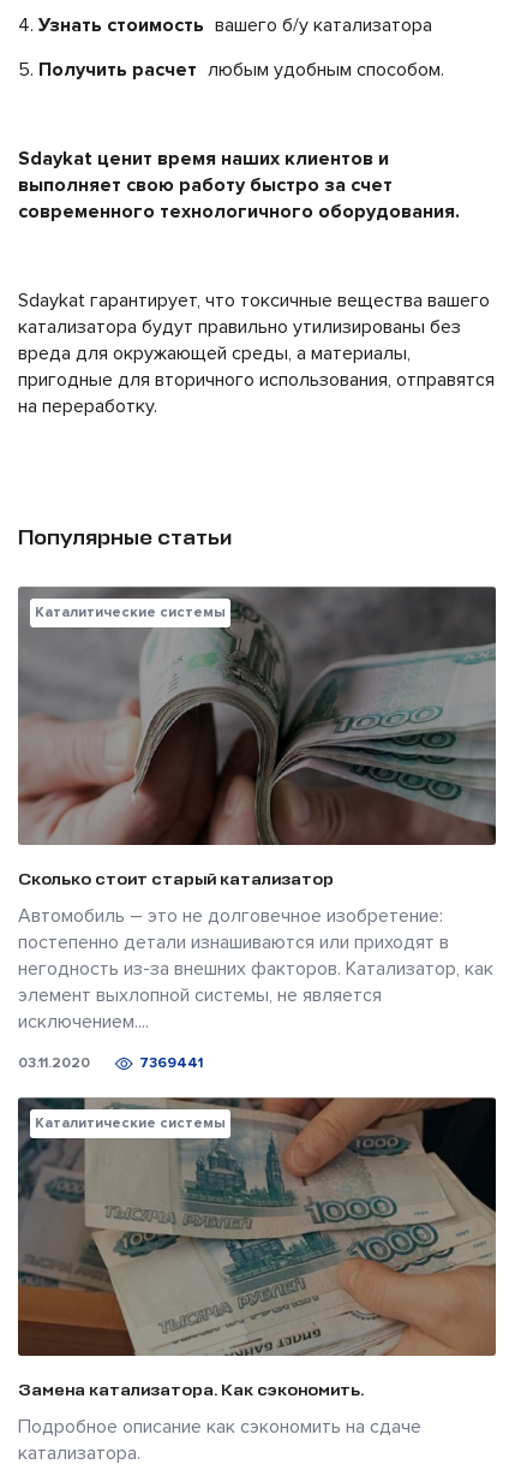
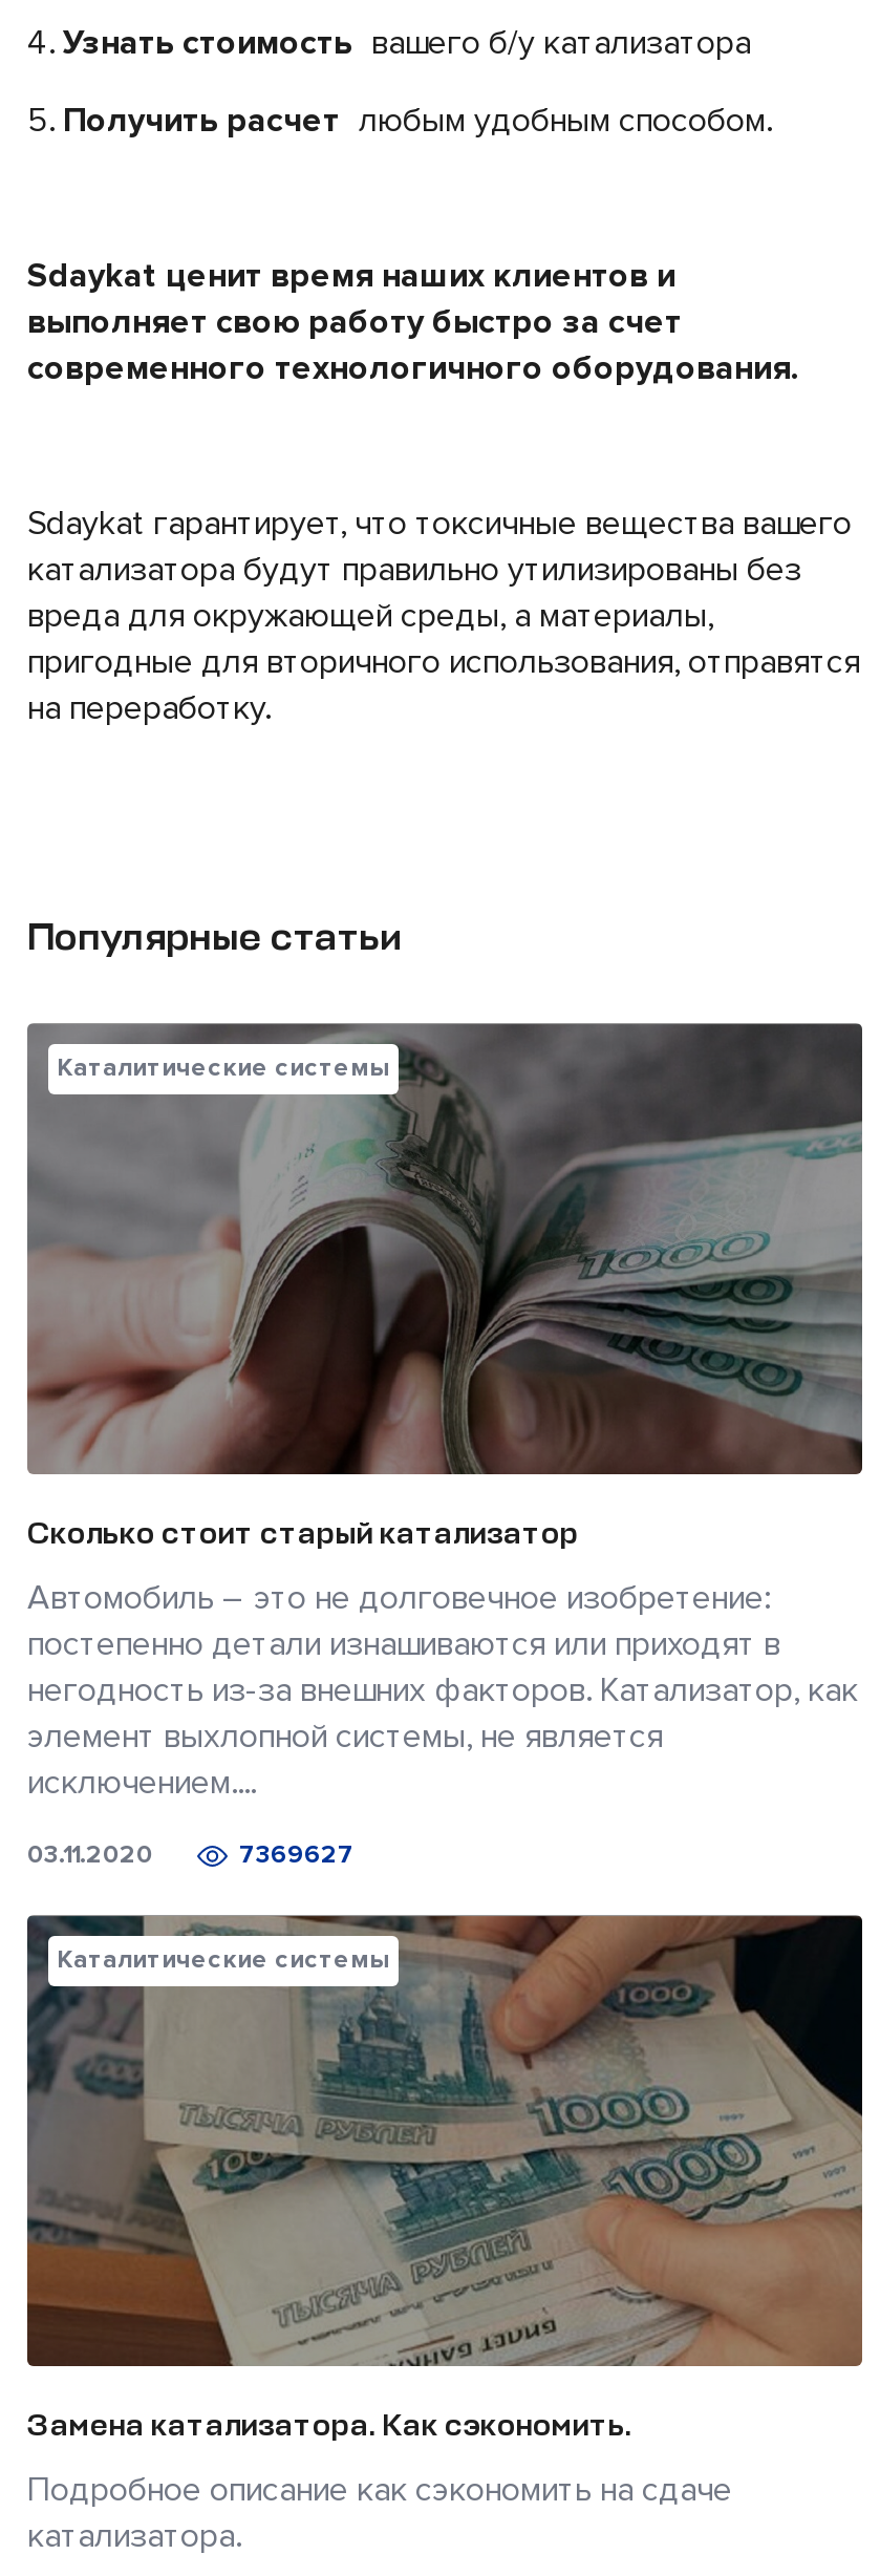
- 7369441
+ 7369627
